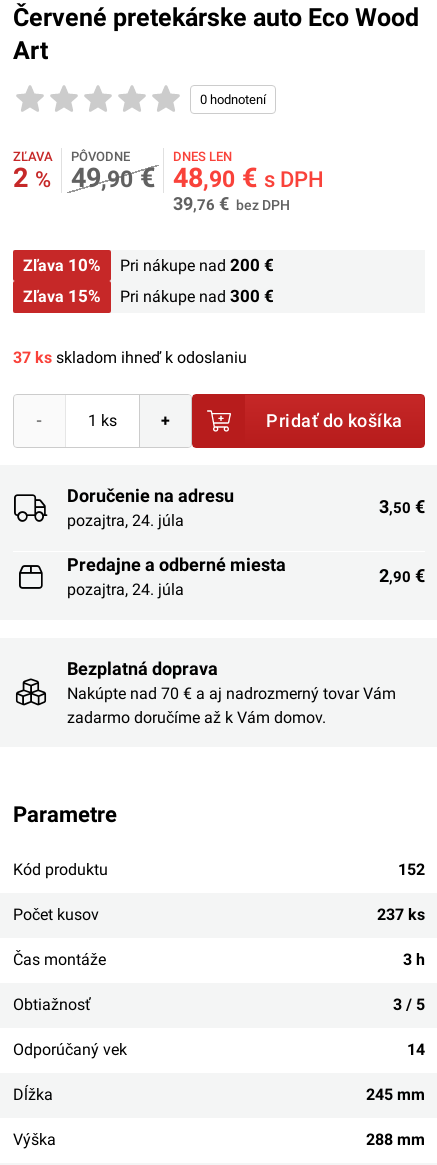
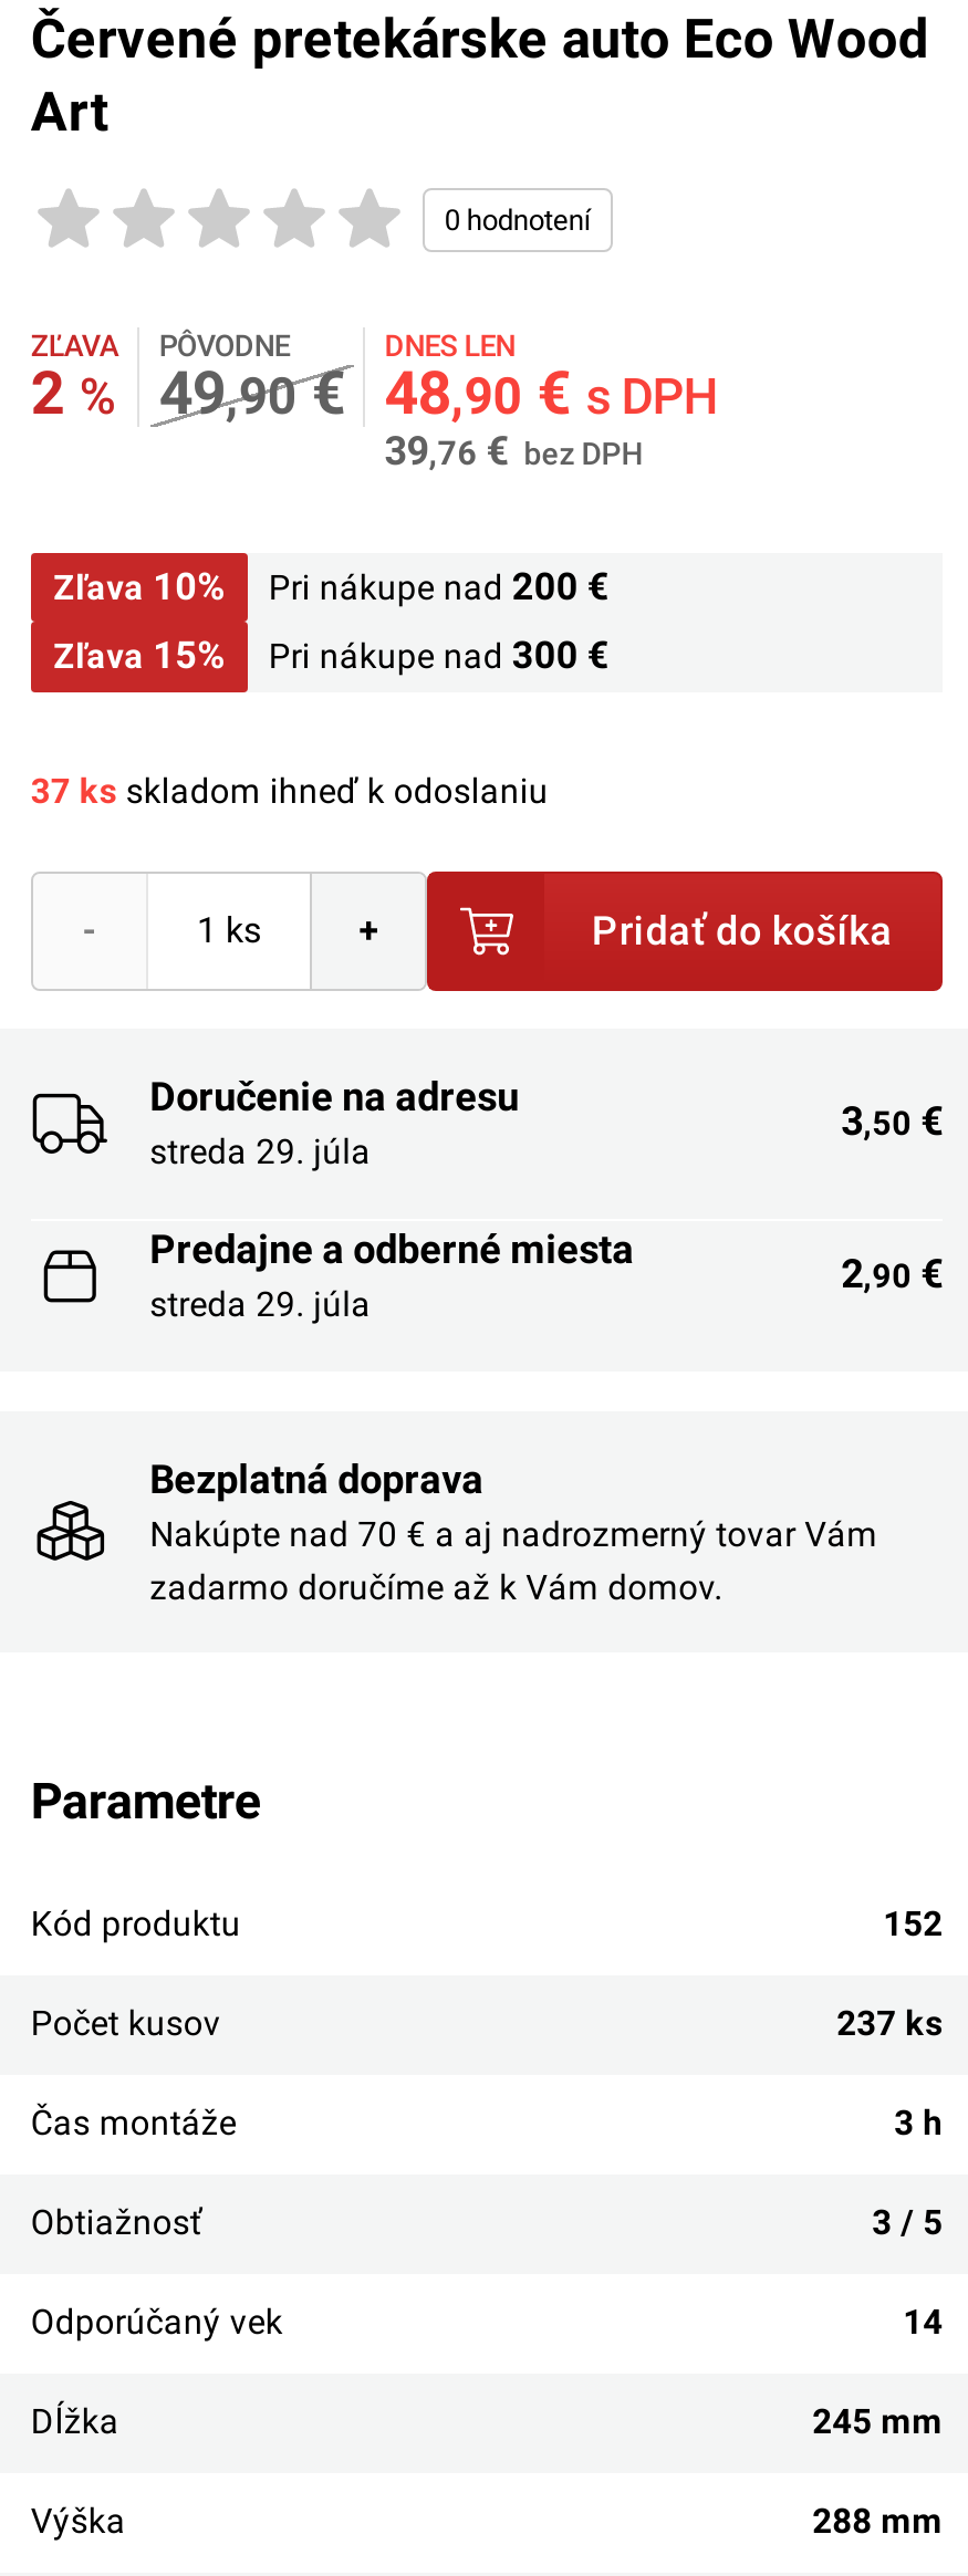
- pozajtra, 24. júla
+ streda 29. júla

- pozajtra, 24. júla
+ streda 29. júla
